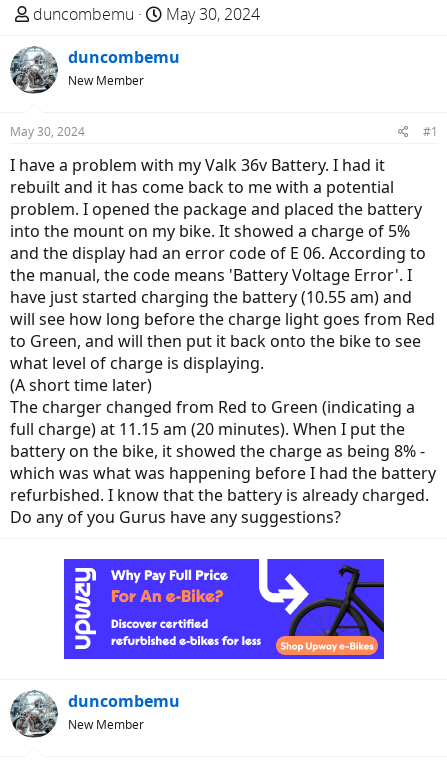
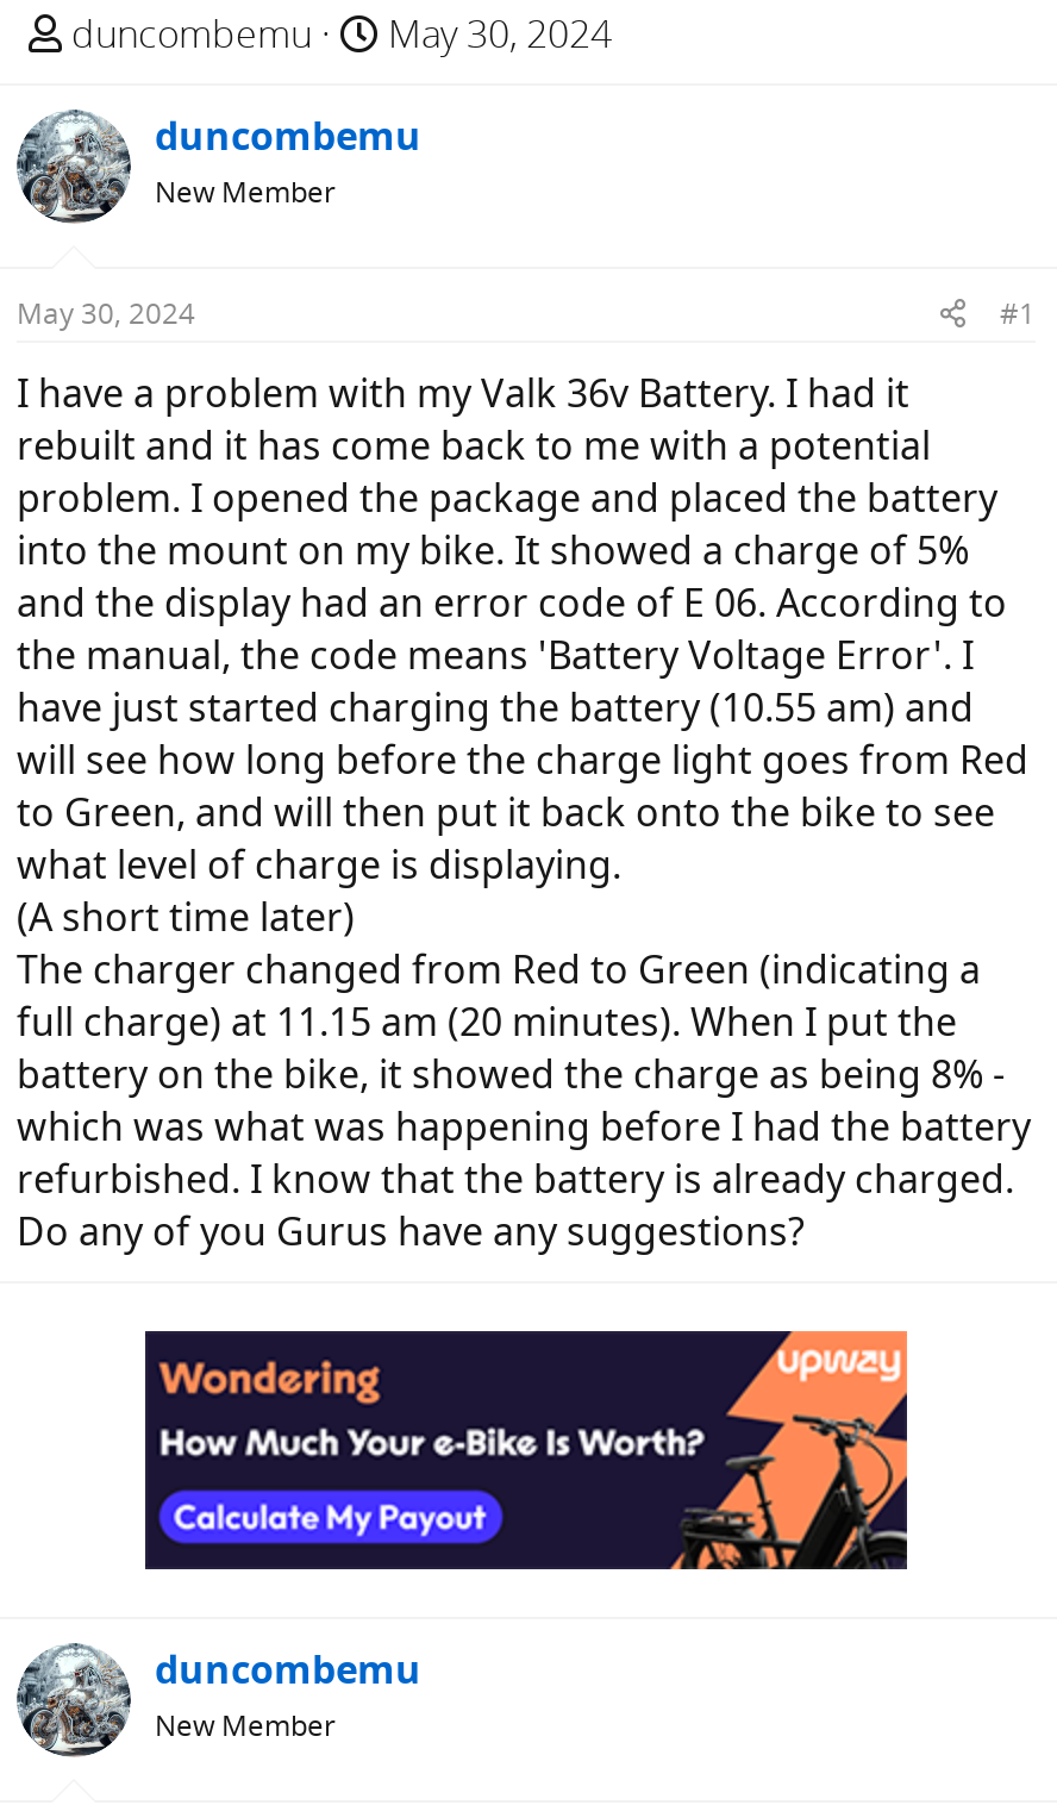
- [image]
+ [image]
